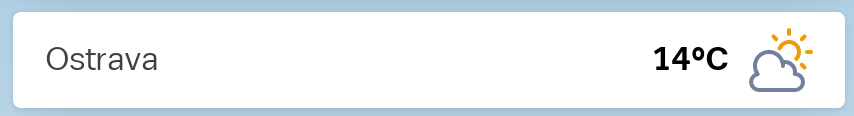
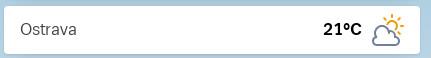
- 14°C
+ 21°C
